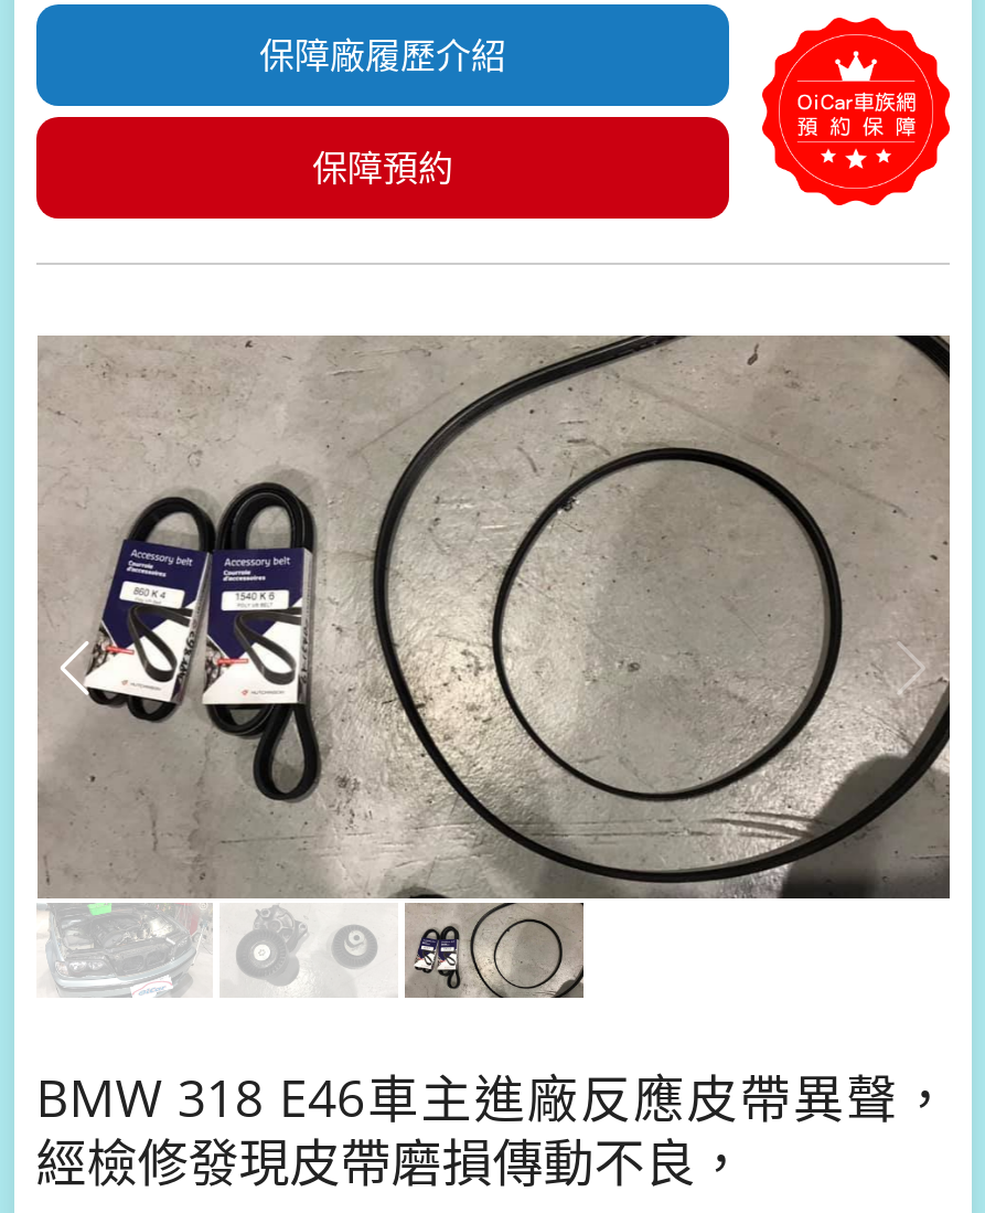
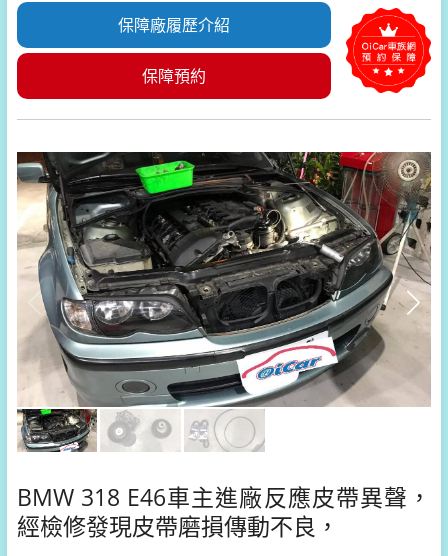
- [image]
+ [image]
